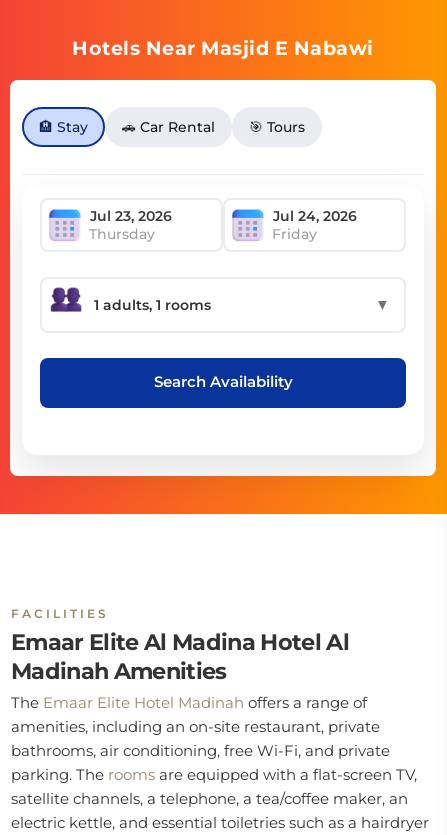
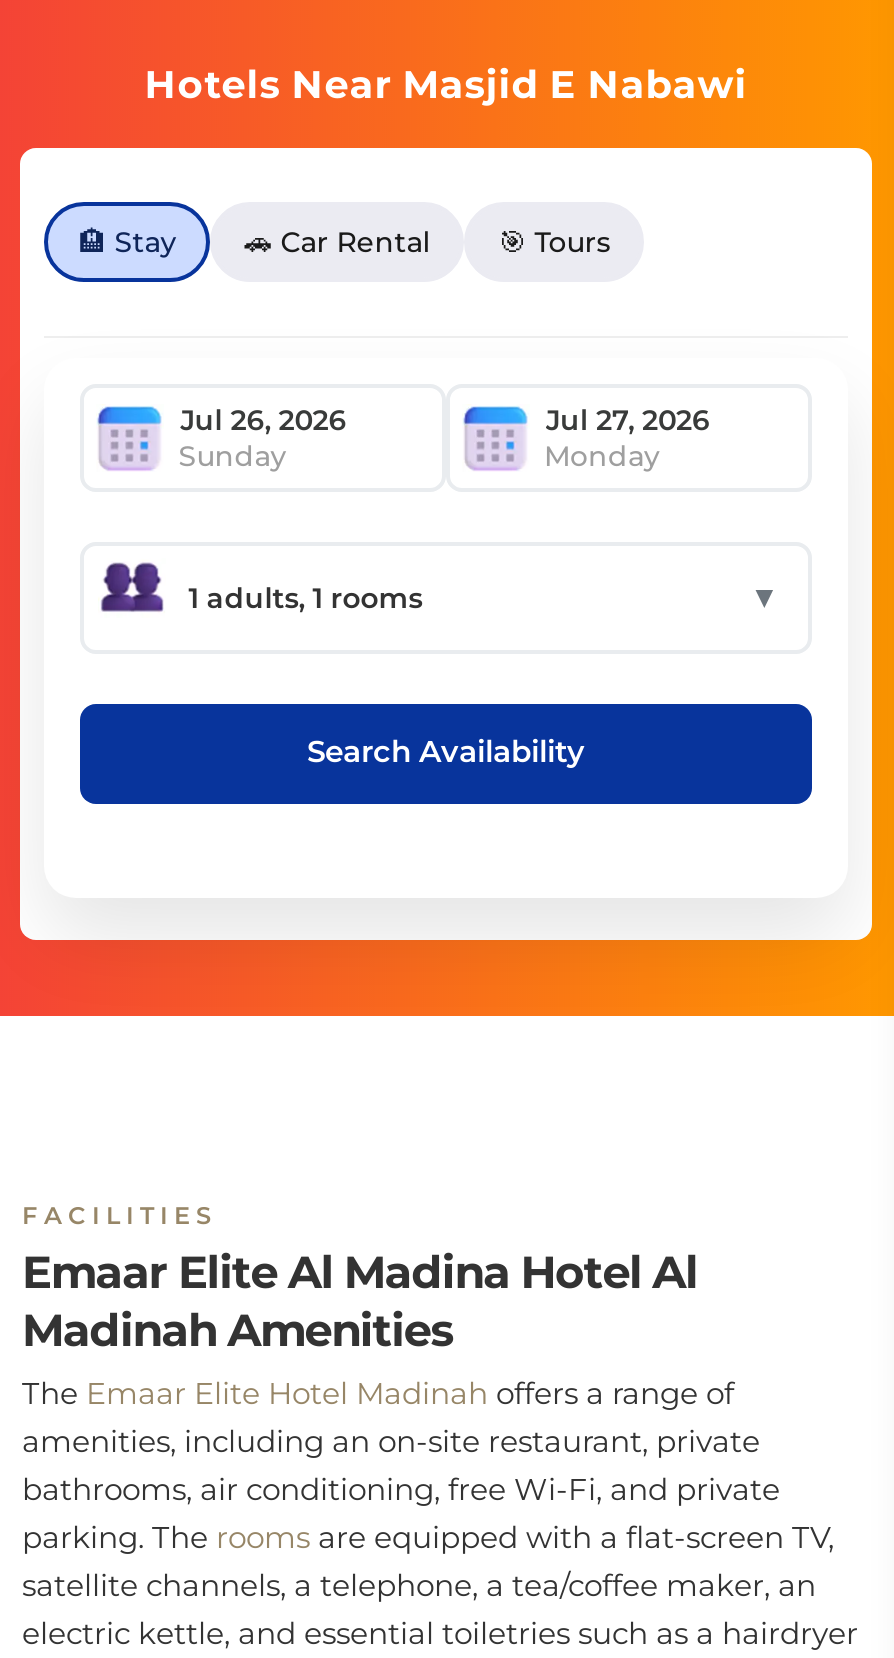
- Thursday
- Friday
+ Sunday
+ Monday
